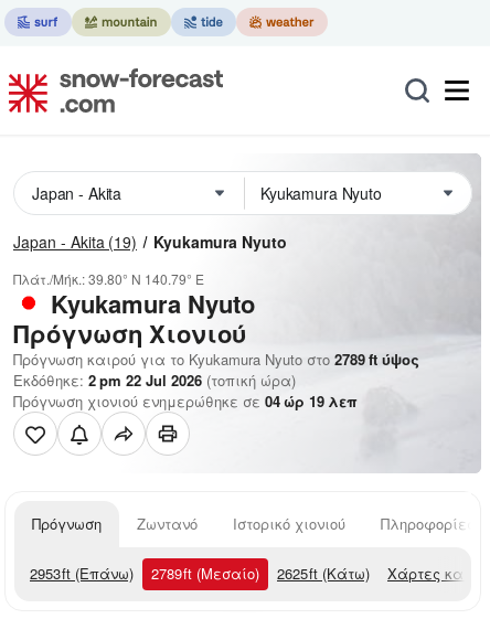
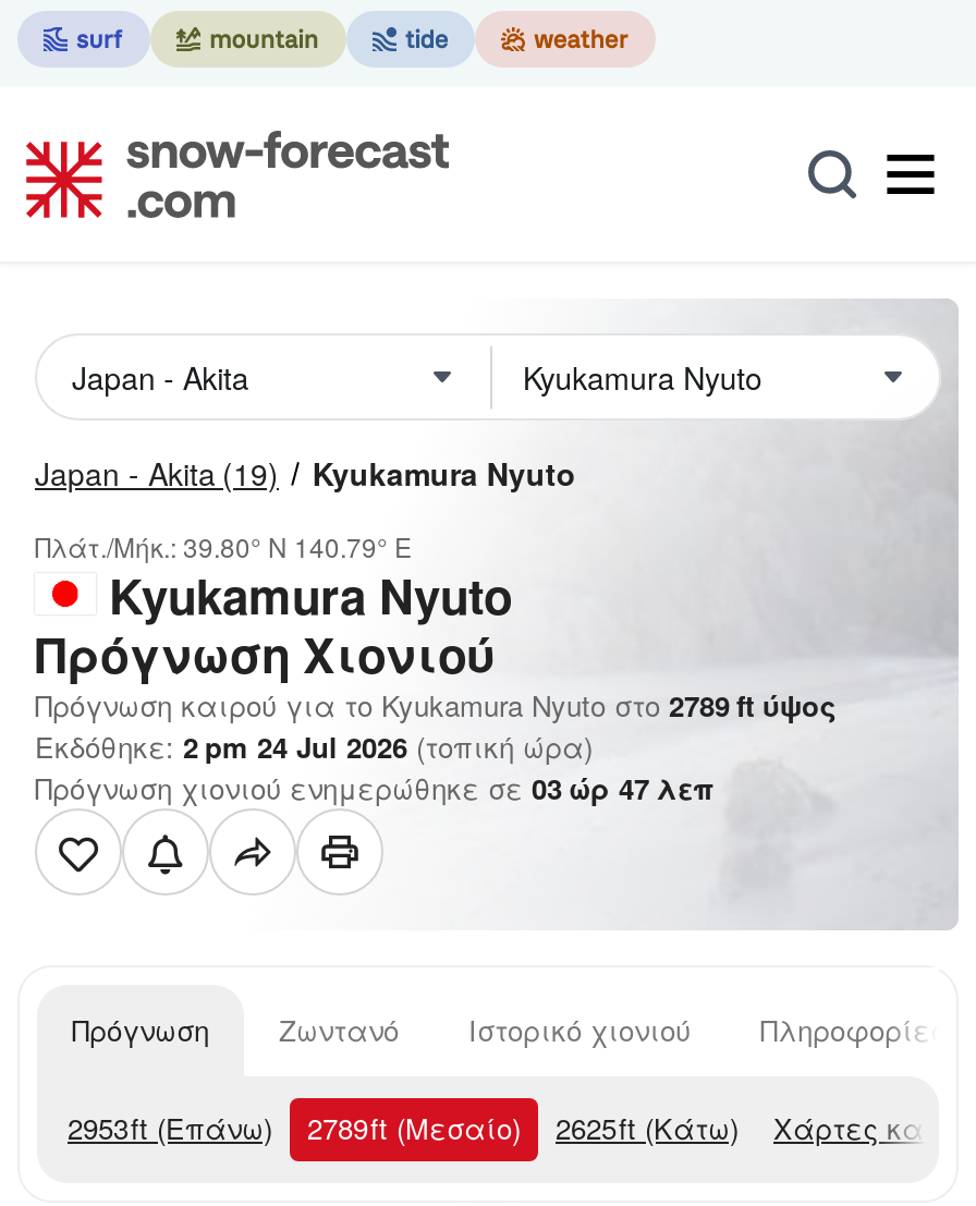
- Εκδόθηκε: 2 pm 22 Jul 2026 (τοπική ώρα)
+ Εκδόθηκε: 2 pm 24 Jul 2026 (τοπική ώρα)

- Πρόγνωση χιονιού ενημερώθηκε σε 04 ώρ 19 λεπ
+ Πρόγνωση χιονιού ενημερώθηκε σε 03 ώρ 47 λεπ
